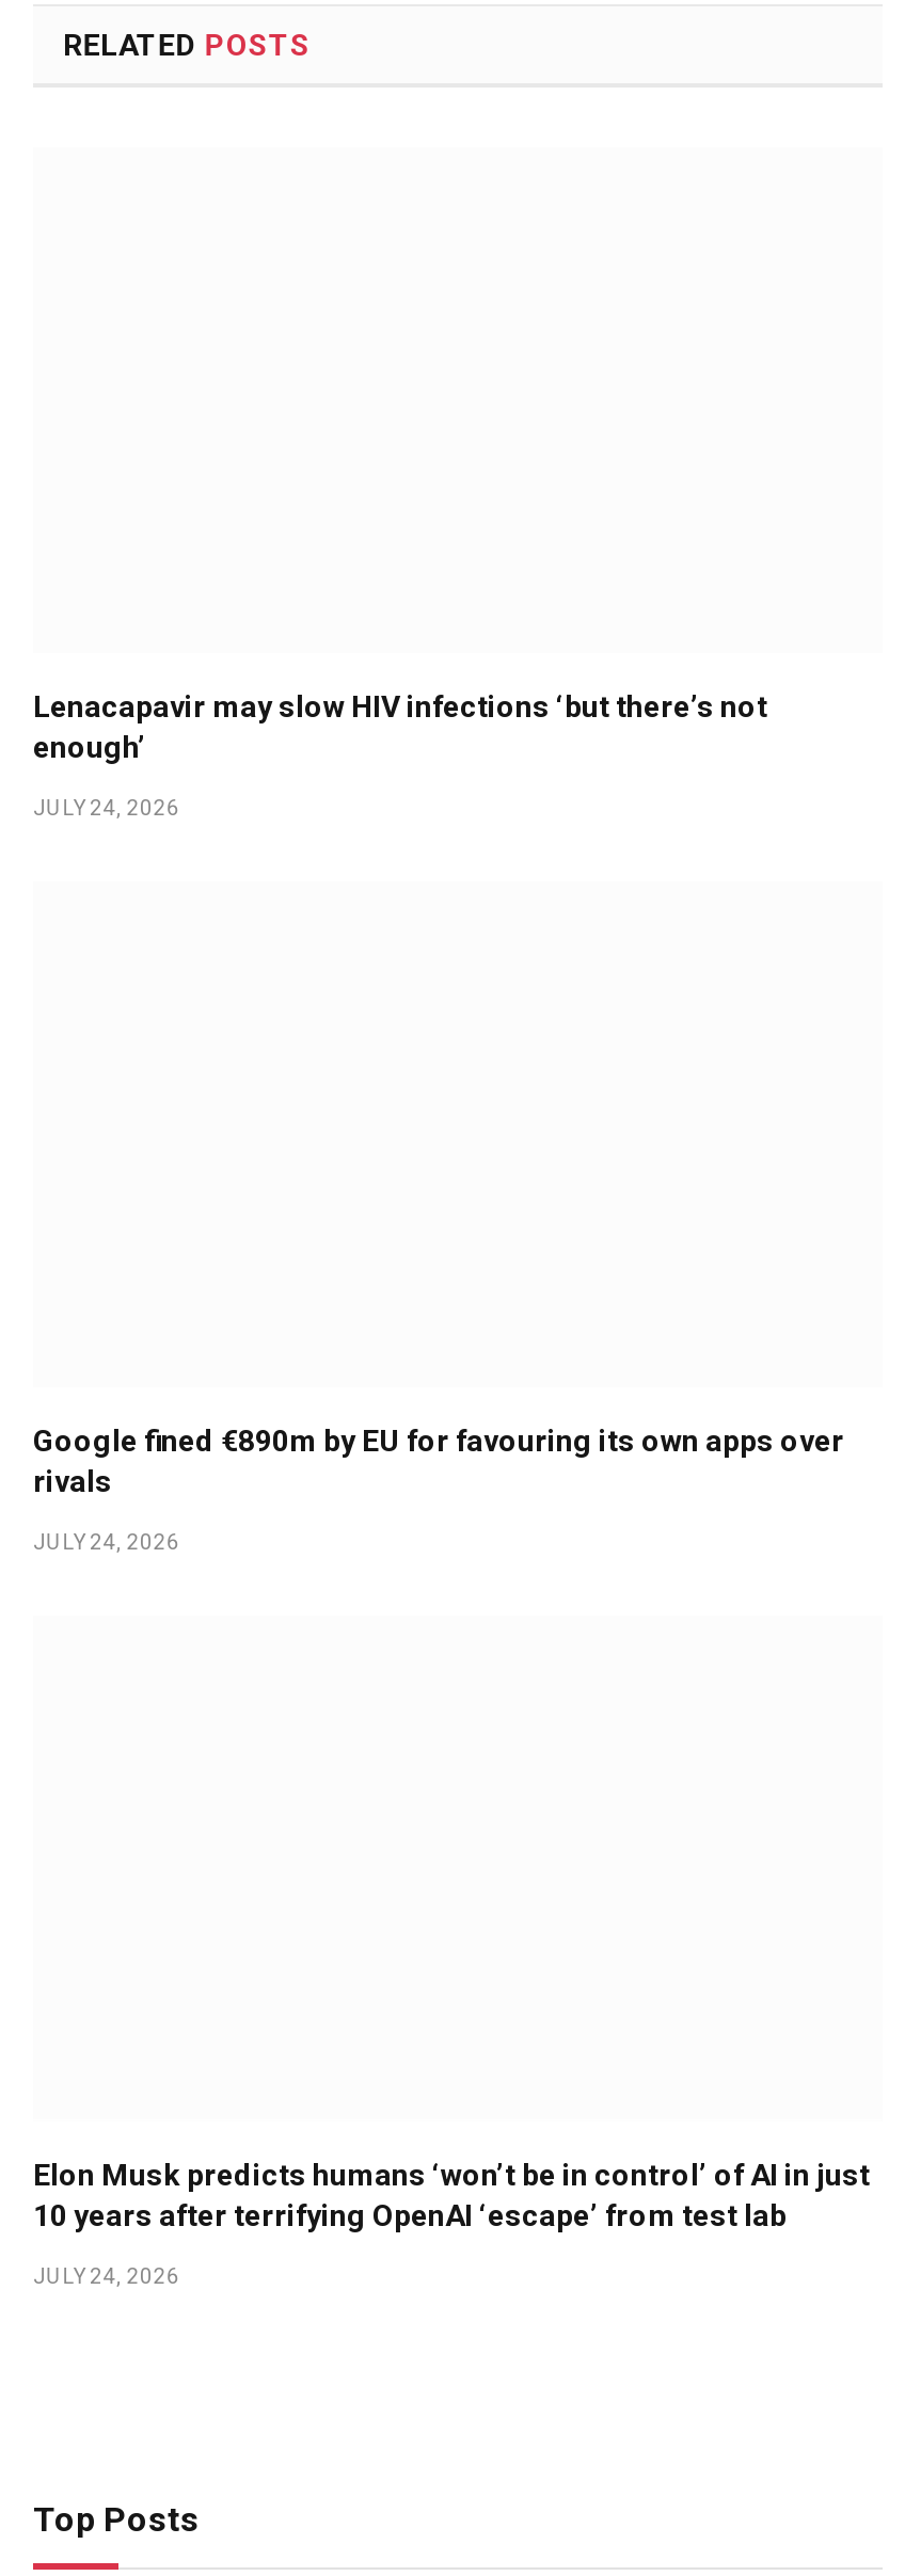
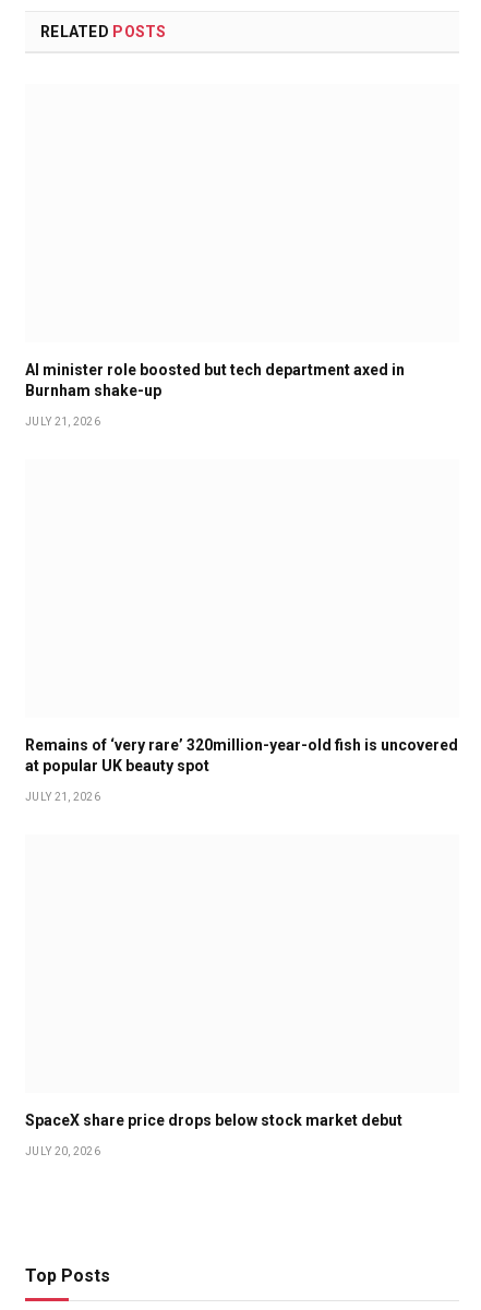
- Lenacapavir may slow HIV infections ‘but there’s not
- enough’
+ AI minister role boosted but tech department axed in
+ Burnham shake-up

- JULY 24, 2026
+ JULY 21, 2026

- Google fined €890m by EU for favouring its own apps over
- rivals
+ Remains of ‘very rare’ 320million-year-old fish is uncovered
+ at popular UK beauty spot

- JULY 24, 2026
+ JULY 21, 2026

- Elon Musk predicts humans ‘won’t be in control’ of AI in just
- 10 years after terrifying OpenAI ‘escape’ from test lab
+ SpaceX share price drops below stock market debut

- JULY 24, 2026
+ JULY 20, 2026
